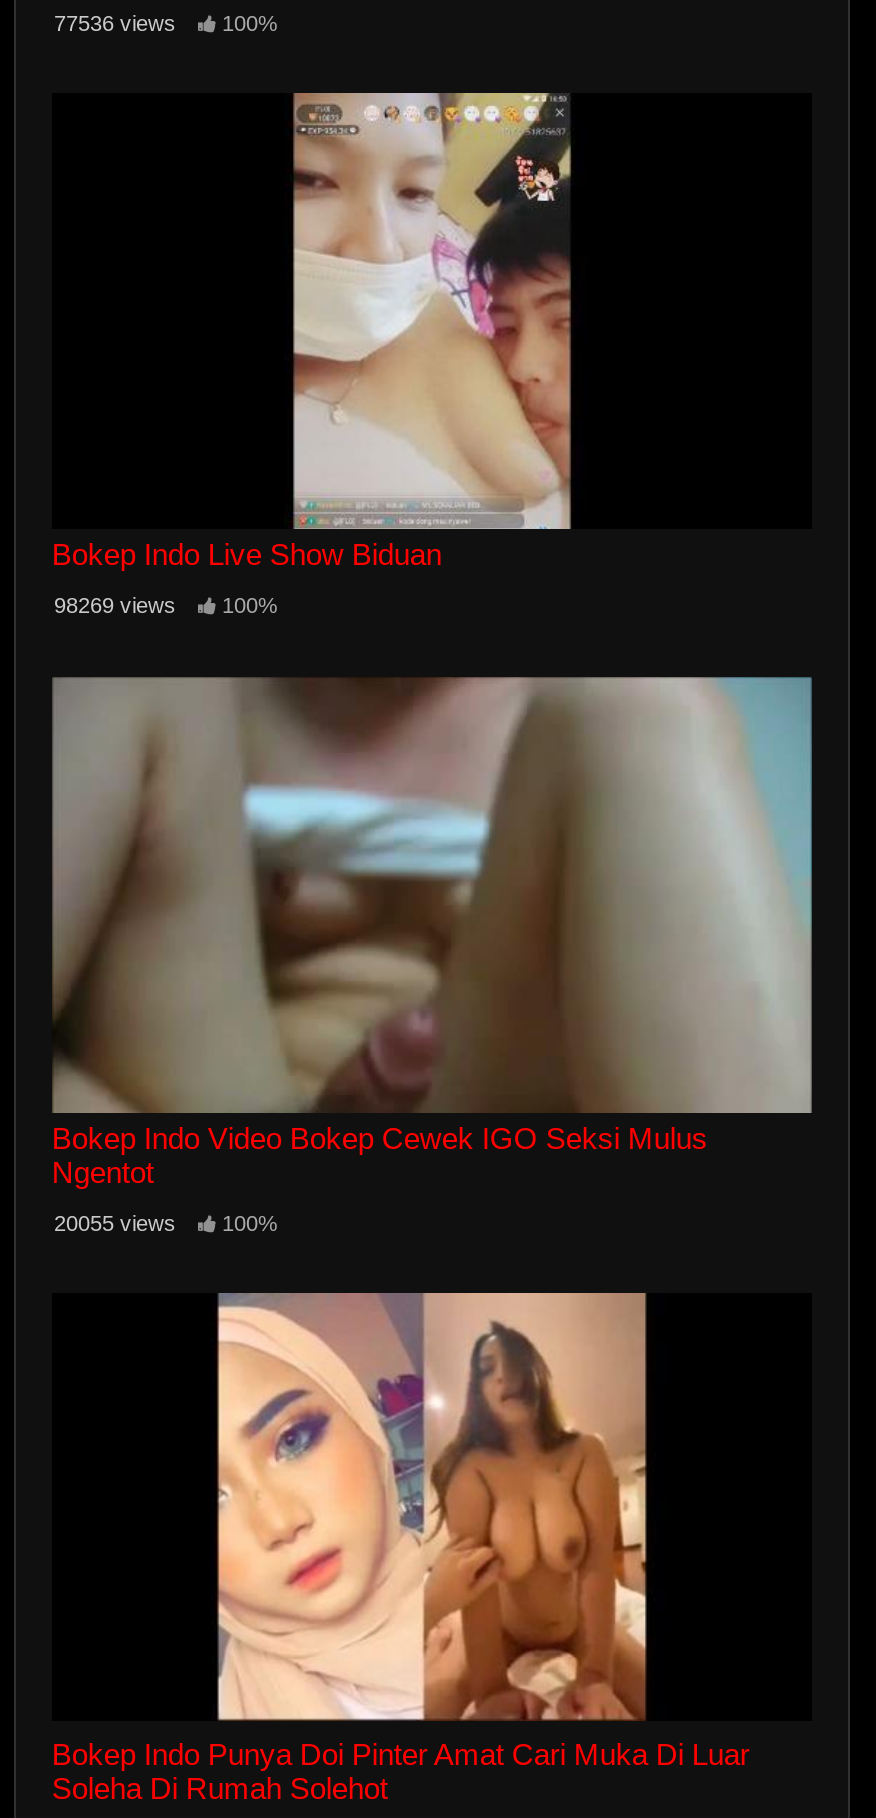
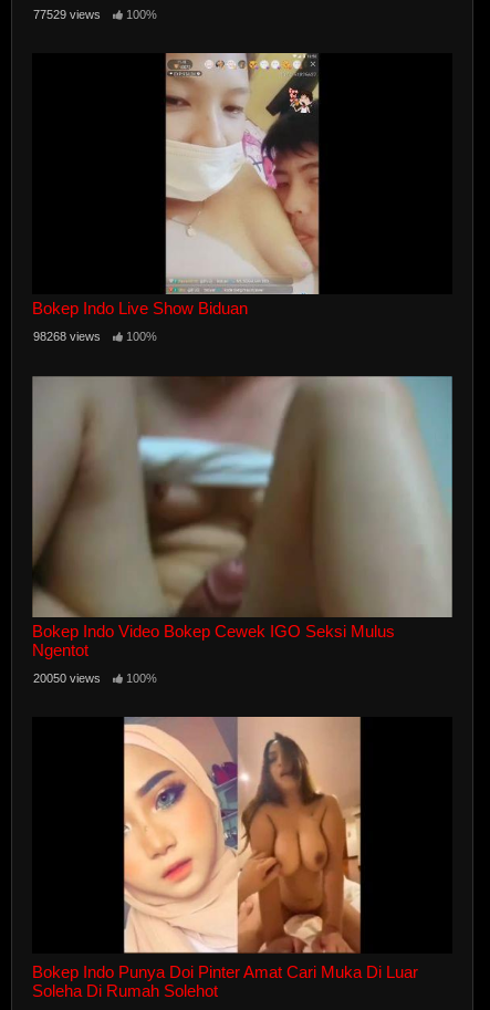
- 77536 views 100%
+ 77529 views 100%

- 98269 views 100%
+ 98268 views 100%

- 20055 views 100%
+ 20050 views 100%
